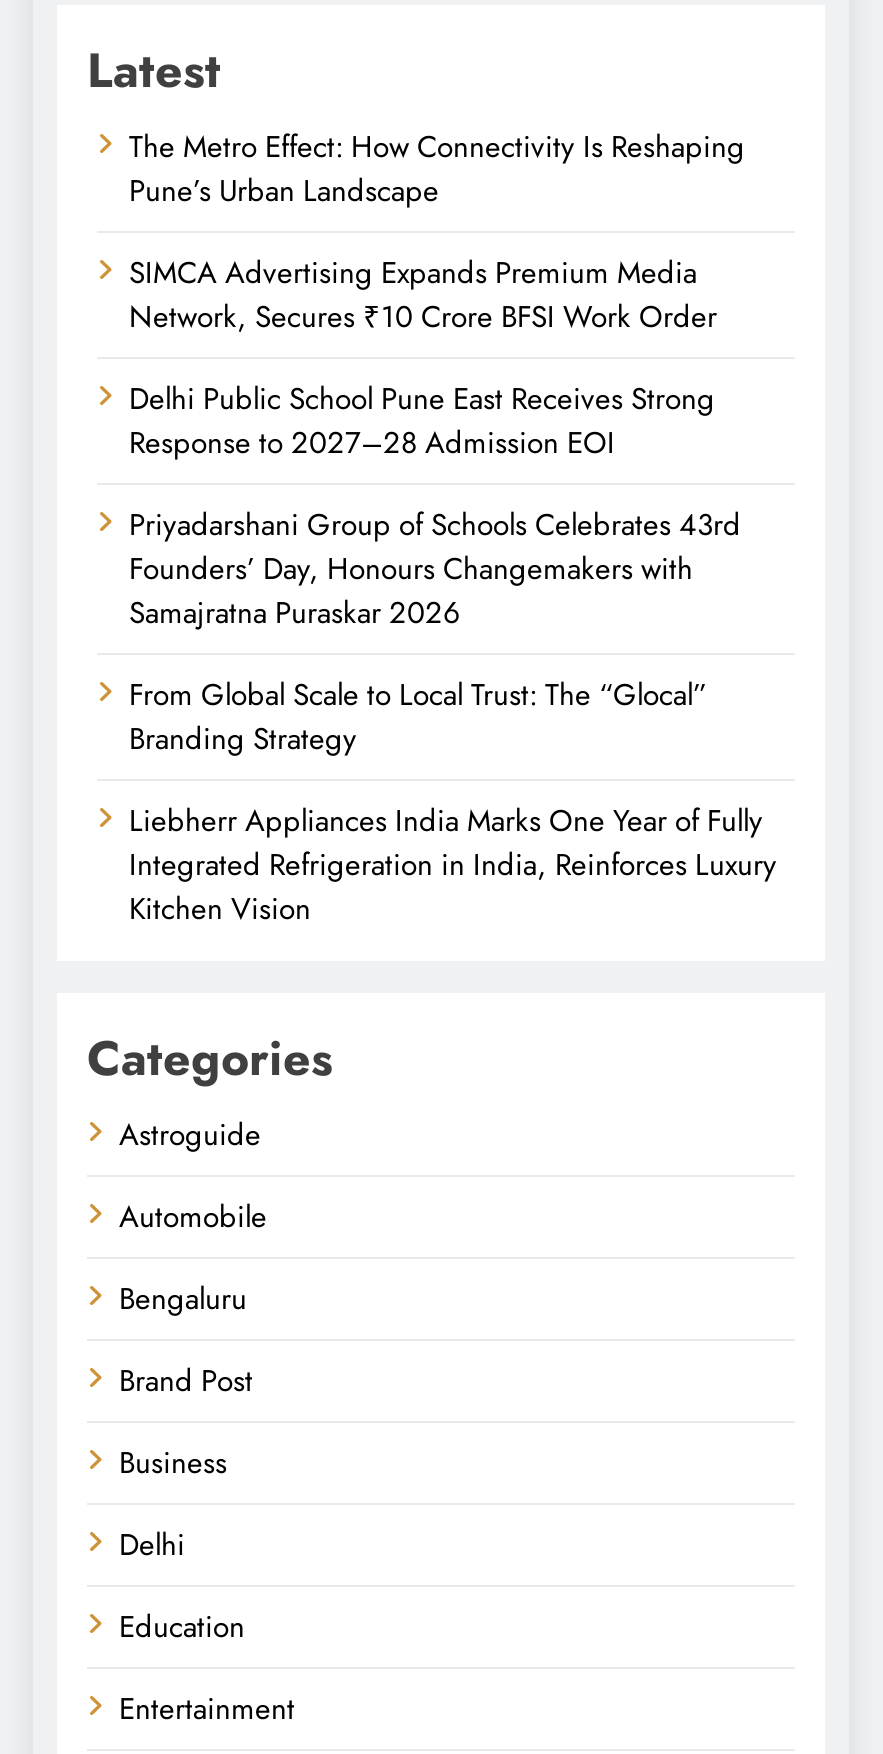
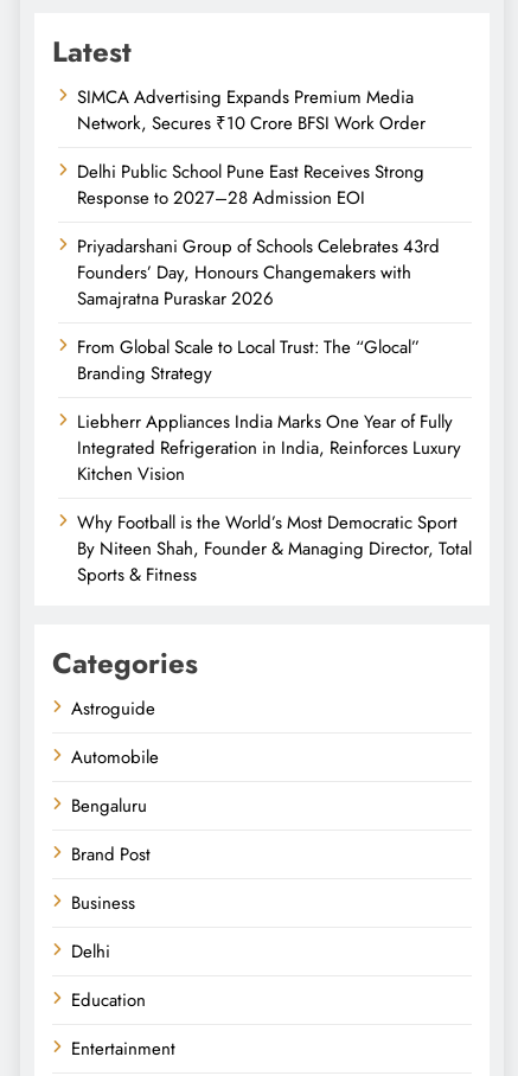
- The Metro Effect: How Connectivity Is Reshaping
- Pune’s Urban Landscape

moved up: SIMCA Advertising Expands Premium Media | Network, Secures ₹10 Crore BFSI Work Order | Delhi Public School Pune East Receives Strong | ... | Integrated Refrigeration in India, Reinforces Luxury | Kitchen Vision

+ Why Football is the World’s Most Democratic Sport
+ By Niteen Shah, Founder & Managing Director, Total
+ Sports & Fitness
